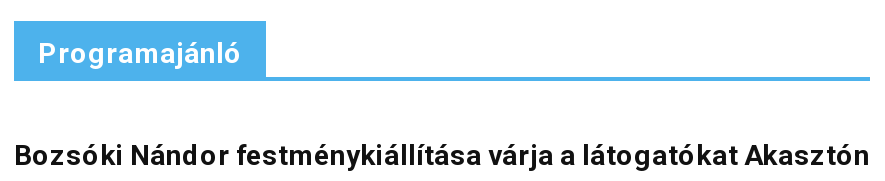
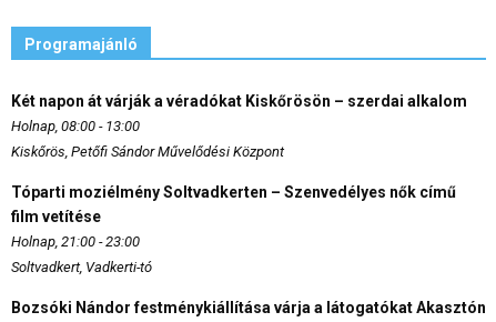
+ Két napon át várják a véradókat Kiskőrösön – szerdai alkalom
+ Holnap, 08:00 - 13:00
+ Kiskőrös, Petőfi Sándor Művelődési Központ
+ Tóparti moziélmény Soltvadkerten – Szenvedélyes nők című
+ film vetítése
+ Holnap, 21:00 - 23:00
+ Soltvadkert, Vadkerti-tó
